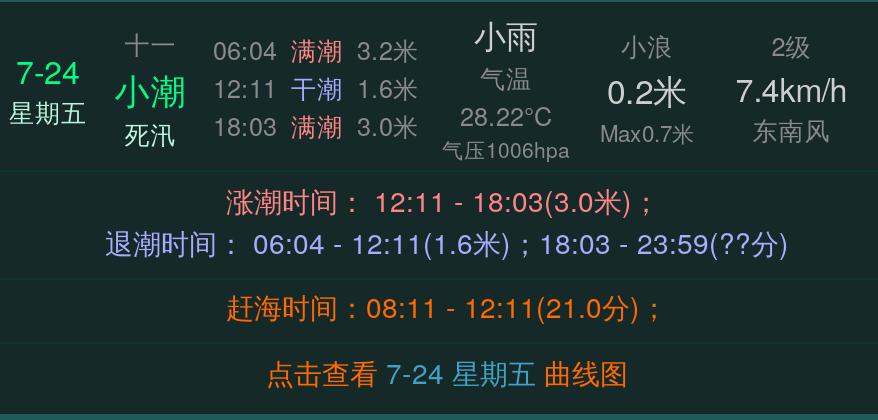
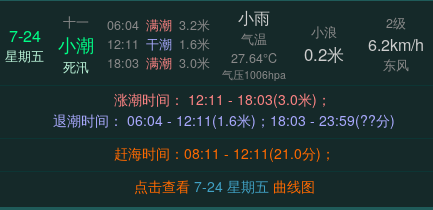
- 7.4km/h
- 东南风
+ 6.2km/h
+ 东风

- 28.22°C
+ 27.64°C

- Max0.7米
